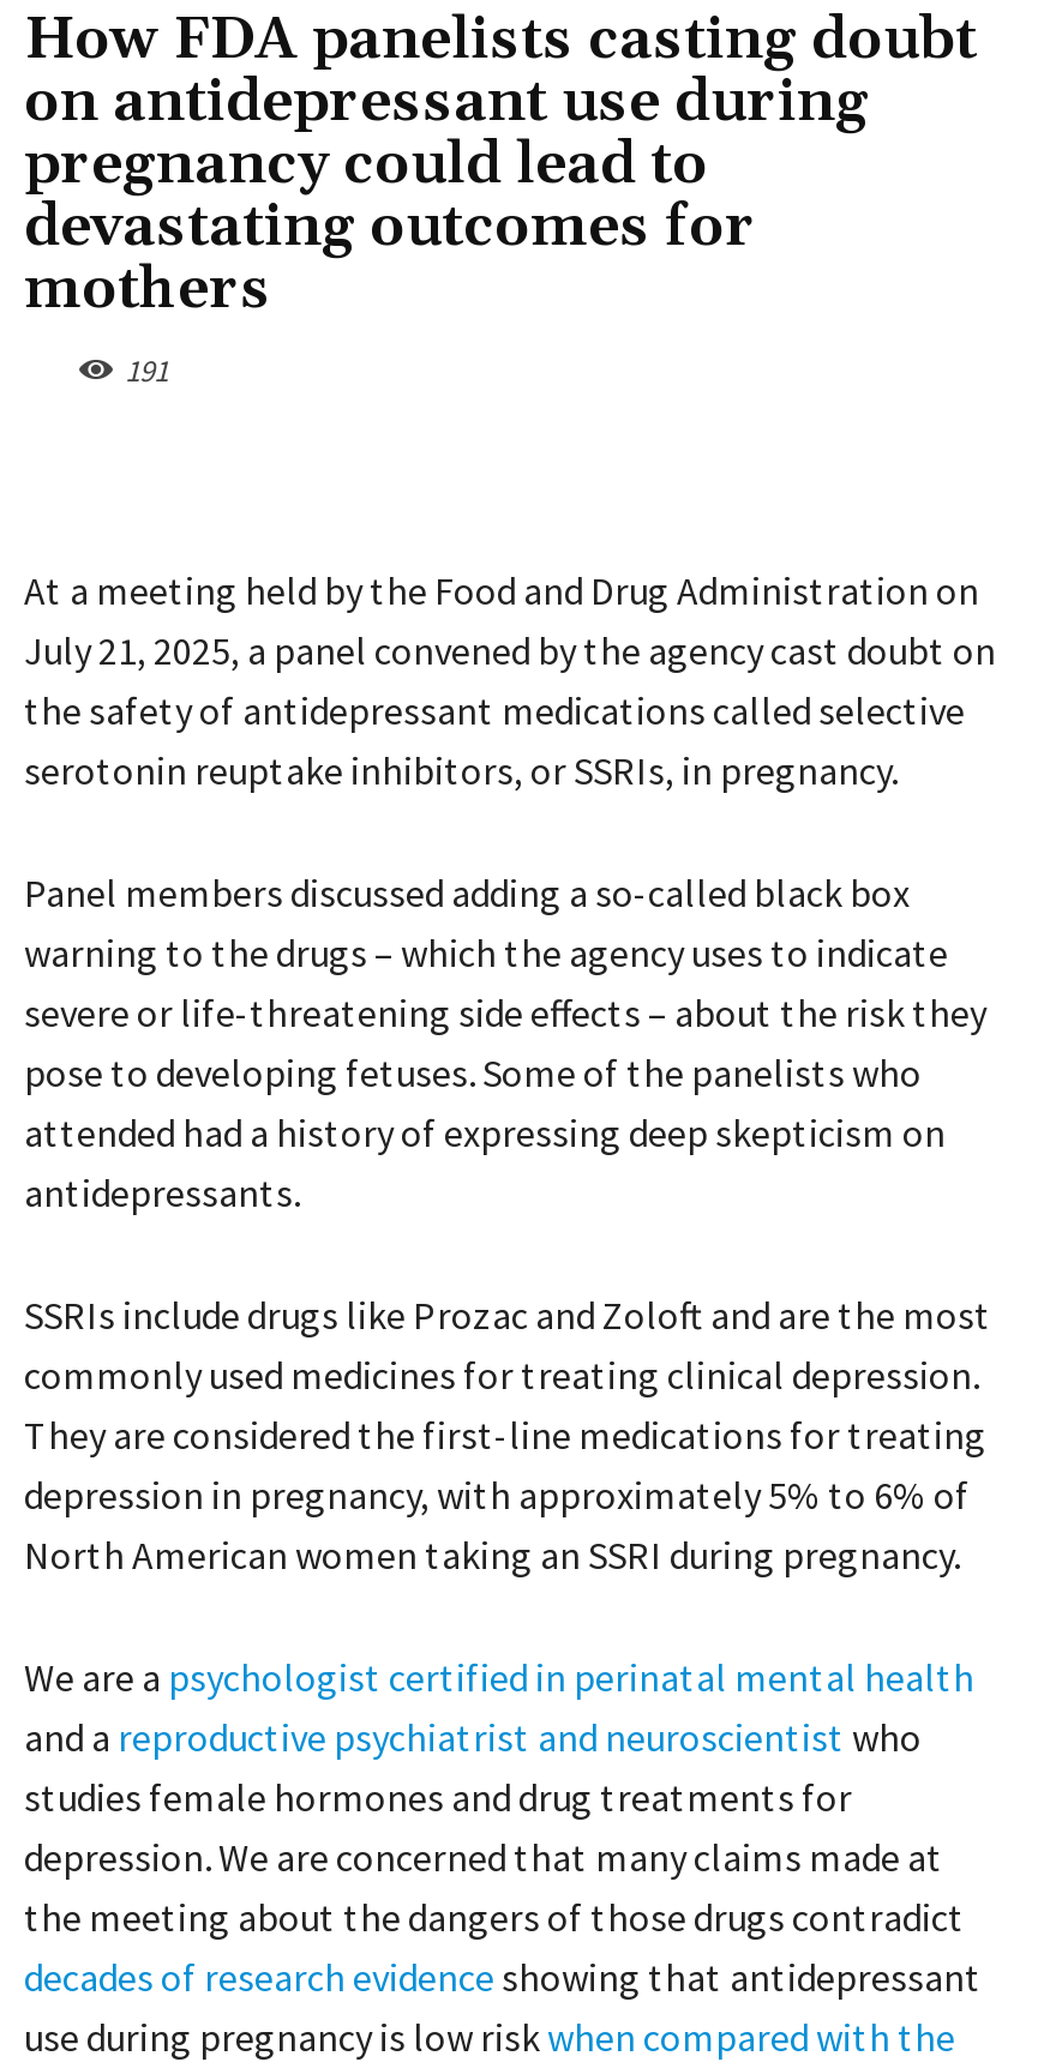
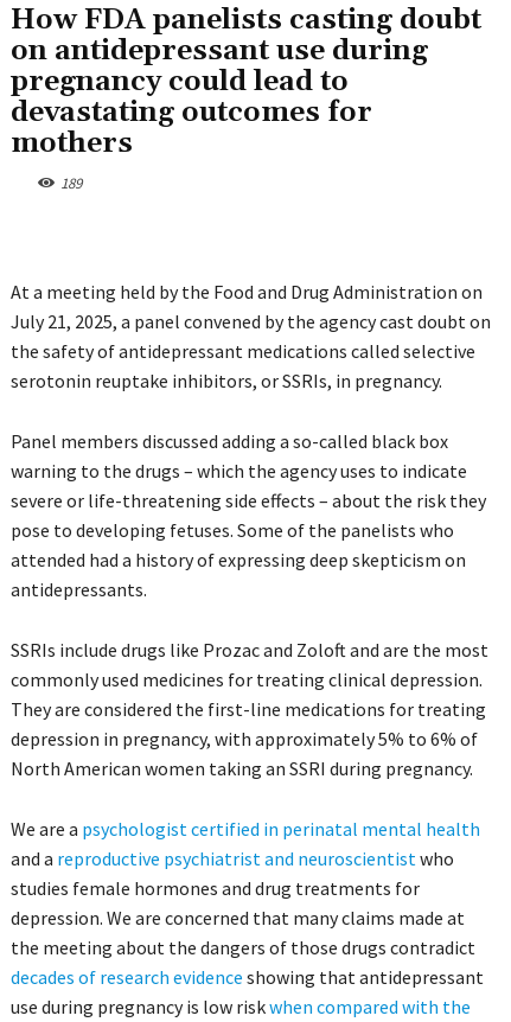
- 191
+ 189
